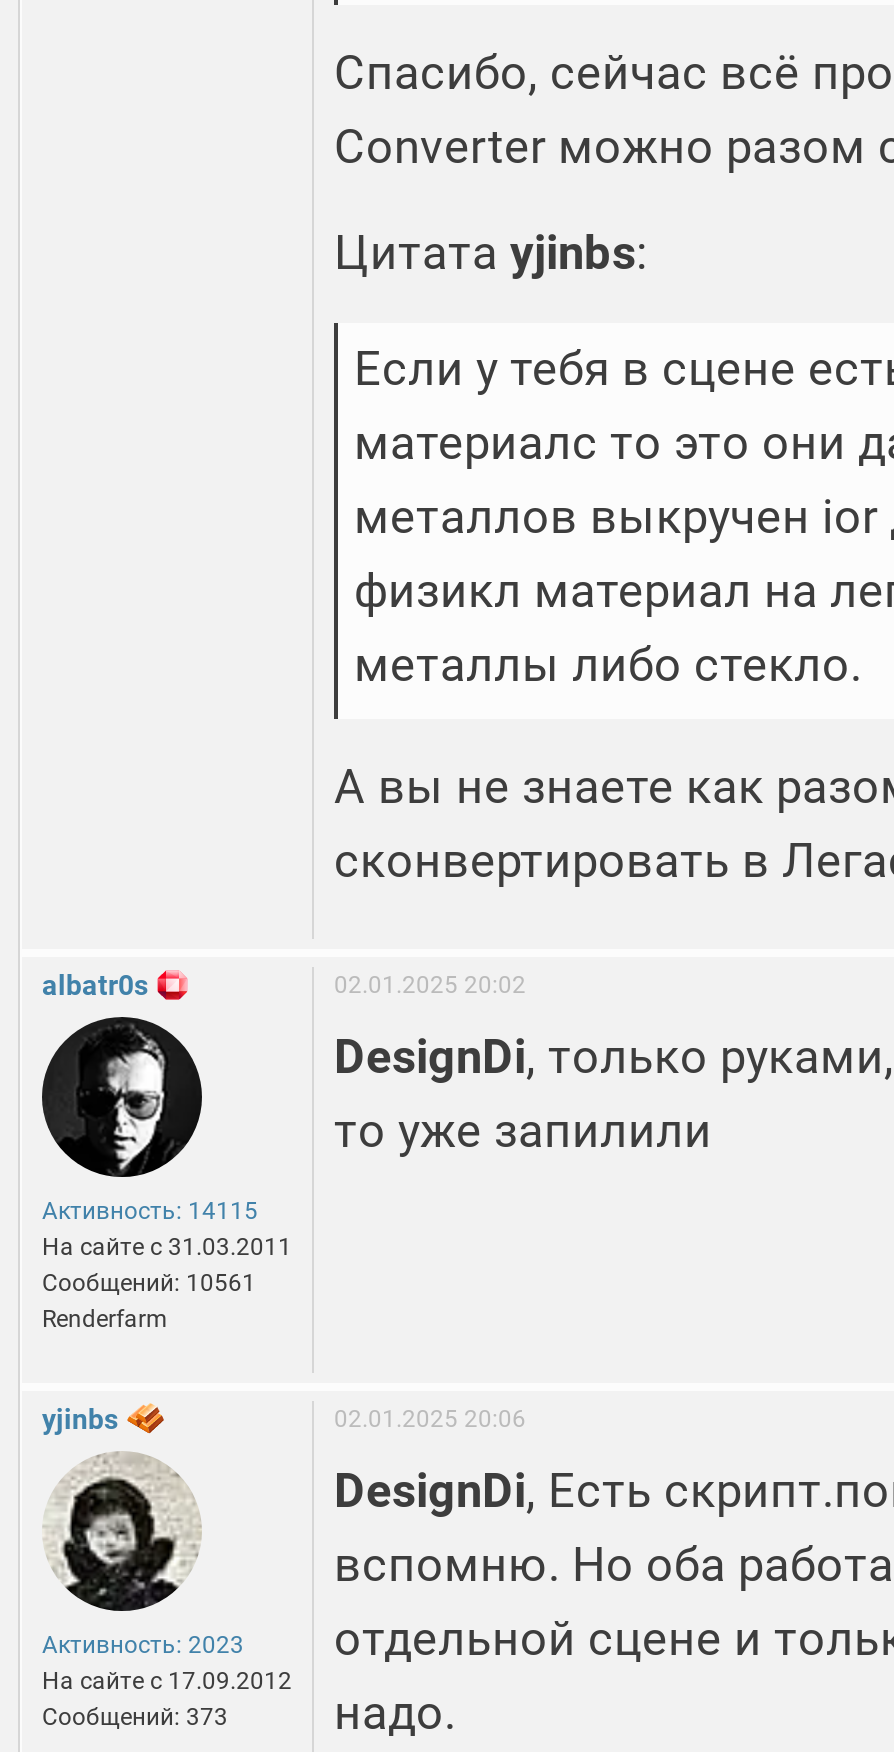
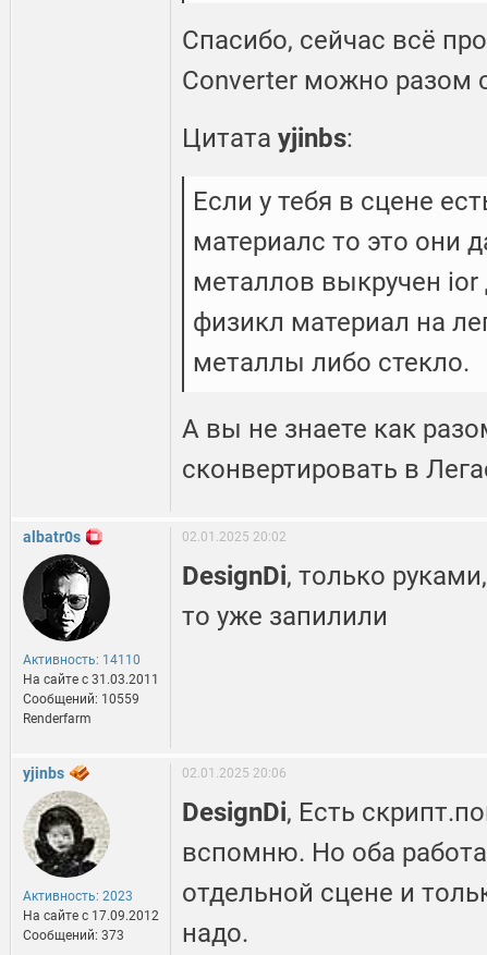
- Активность: 14115
+ Активность: 14110

- Сообщений: 10561
+ Сообщений: 10559
